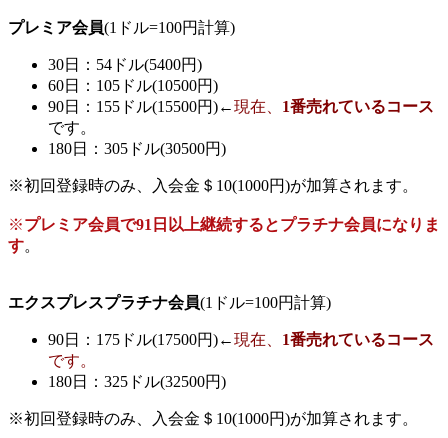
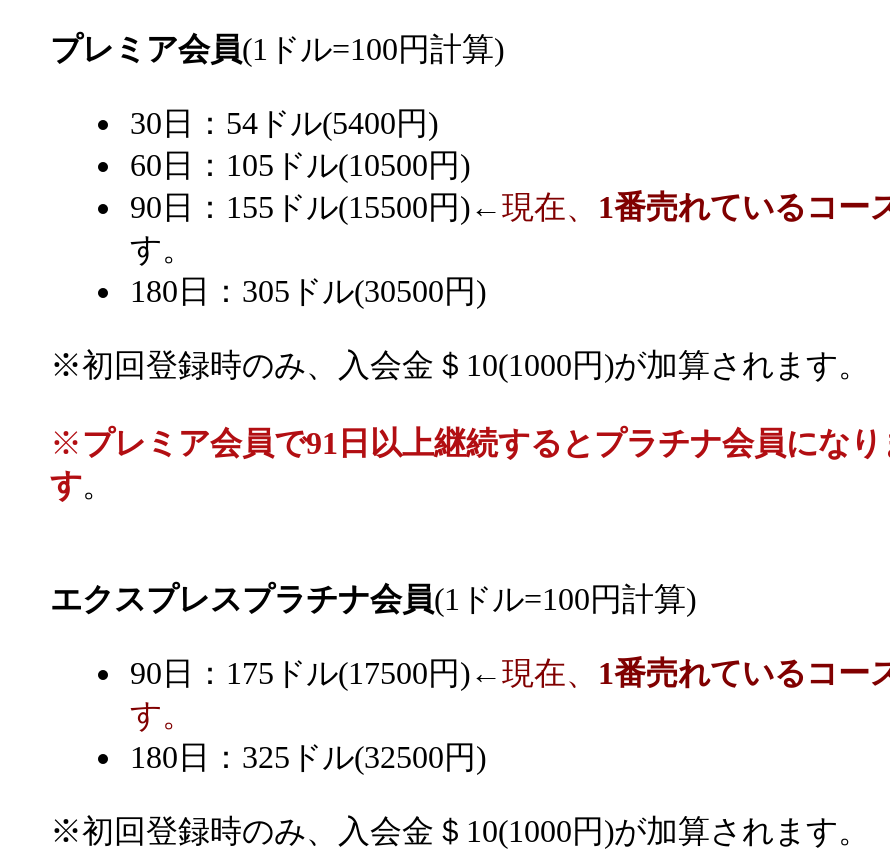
- です。
+ す。

- です。
+ す。
